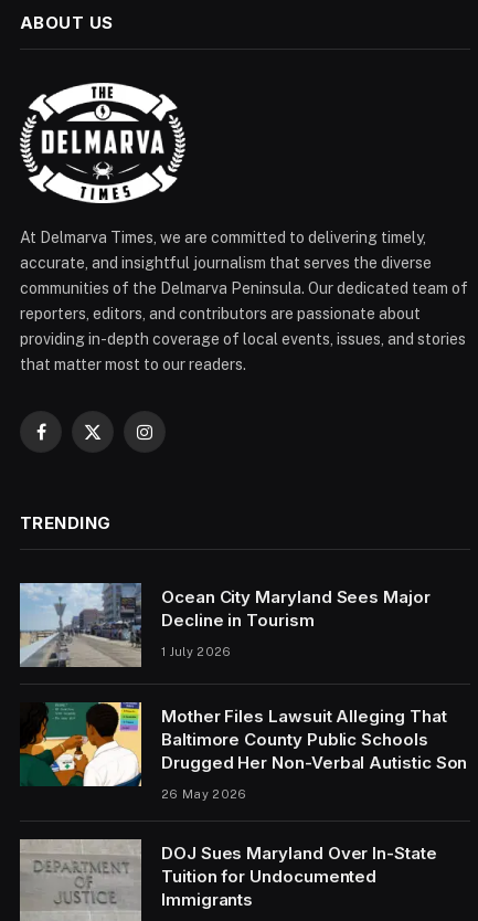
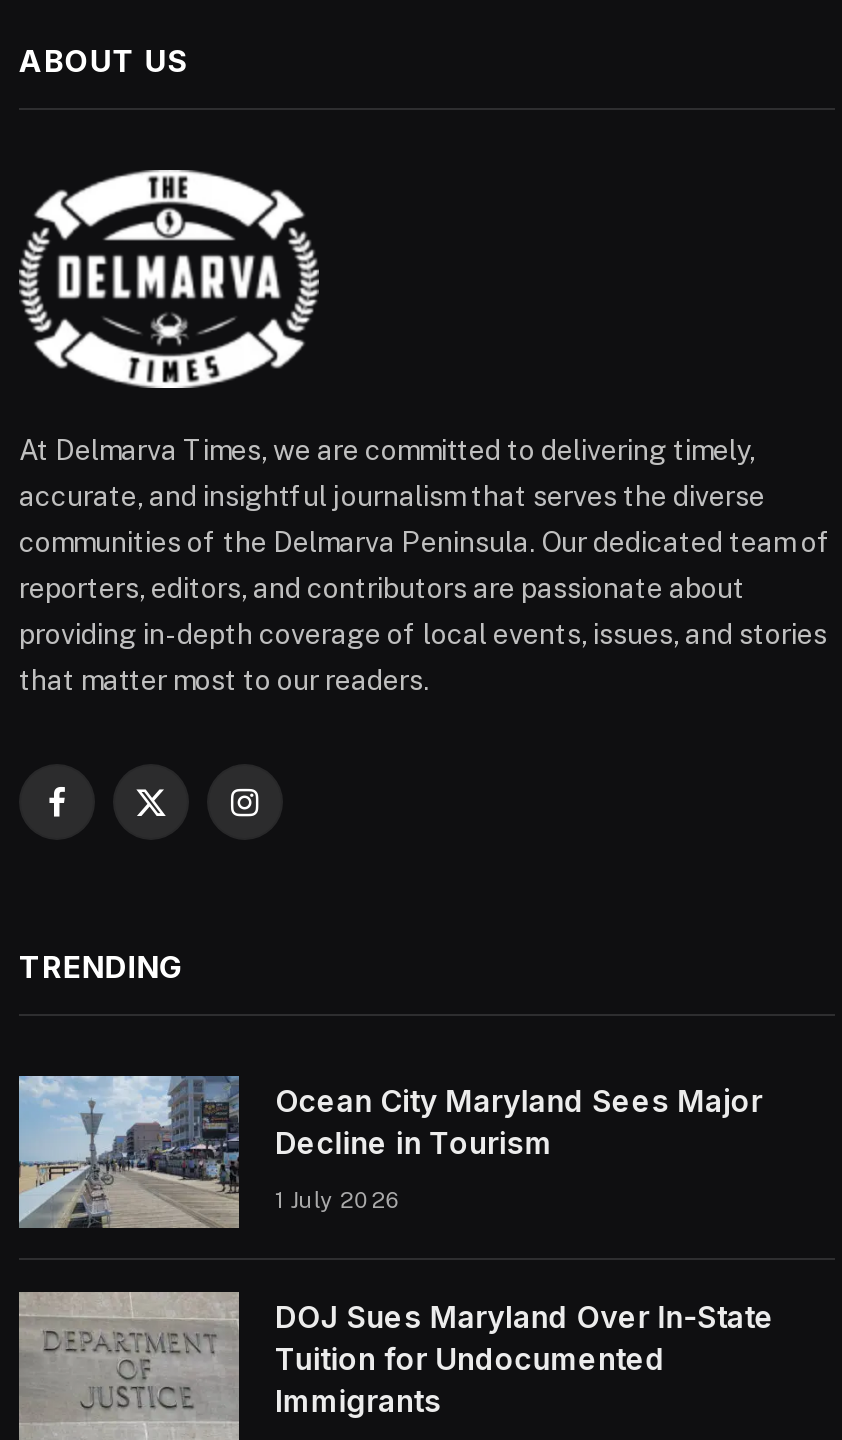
- [image]
- Mother Files Lawsuit Alleging That
- Baltimore County Public Schools
- Drugged Her Non-Verbal Autistic Son
- 26 May 2026
